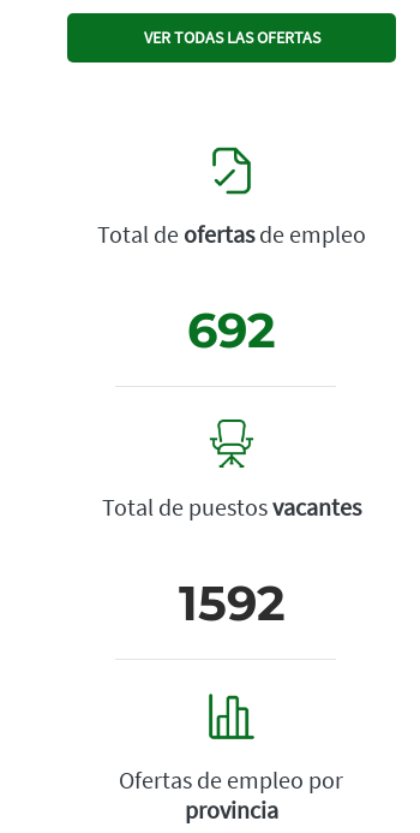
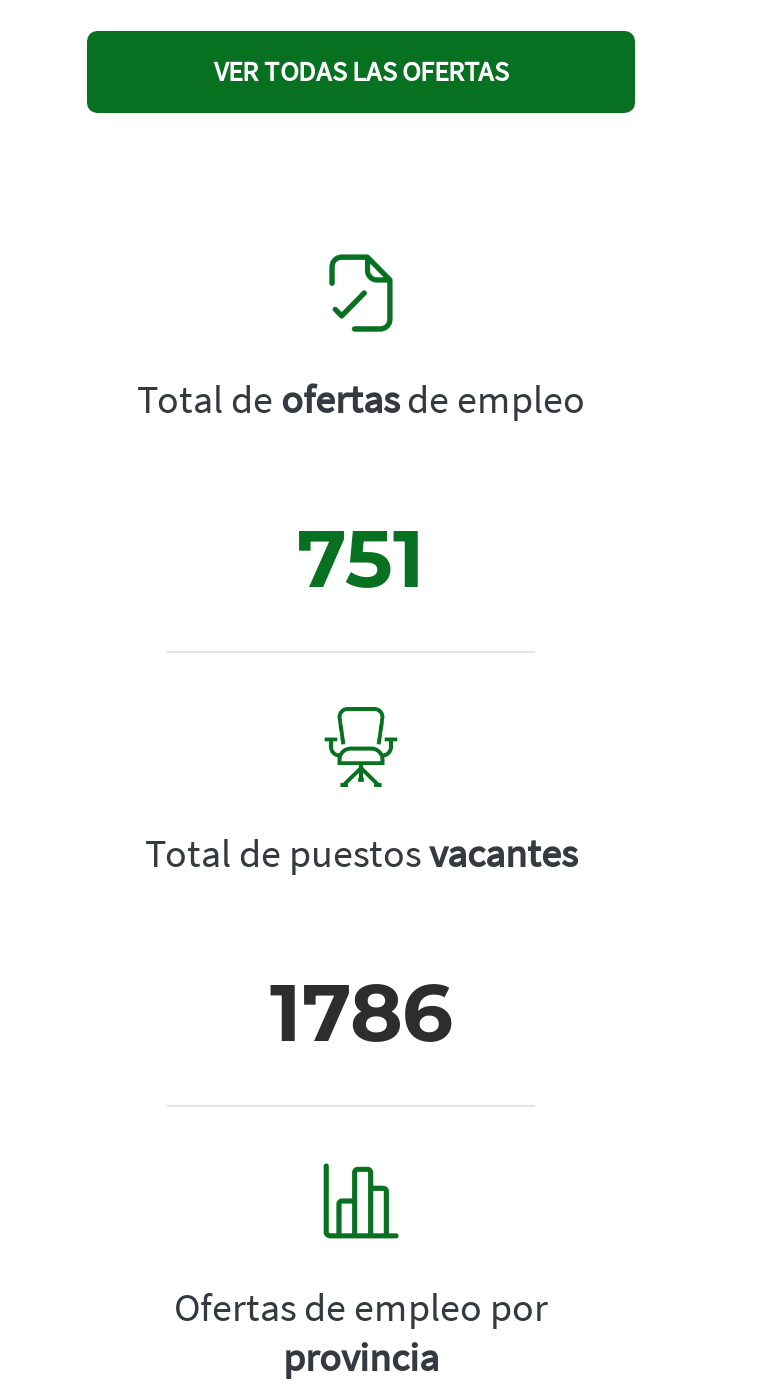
- 692
+ 751

- 1592
+ 1786
